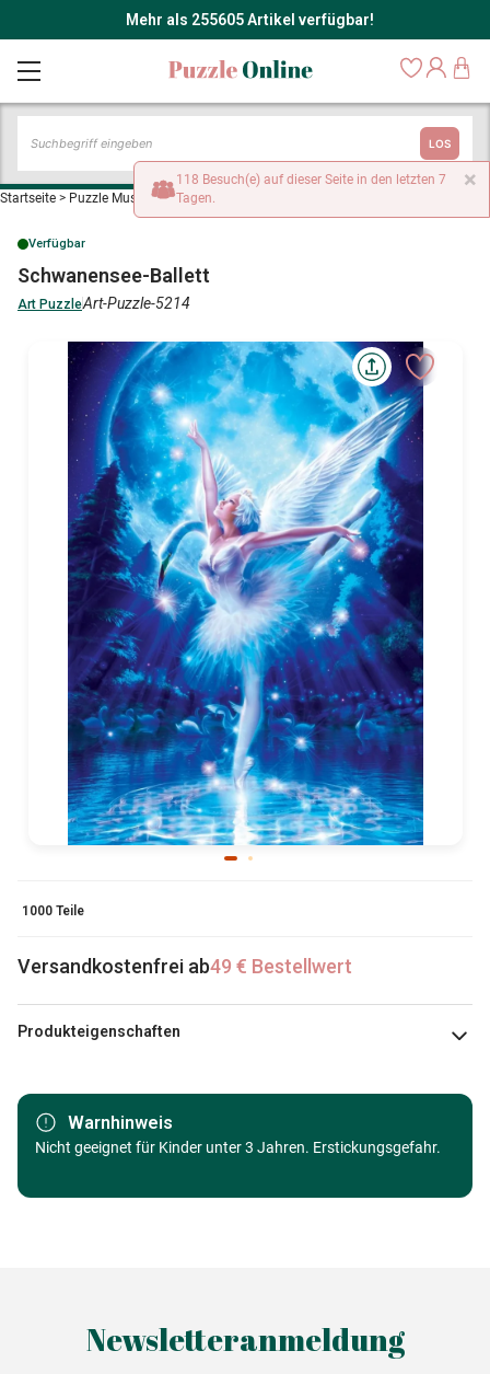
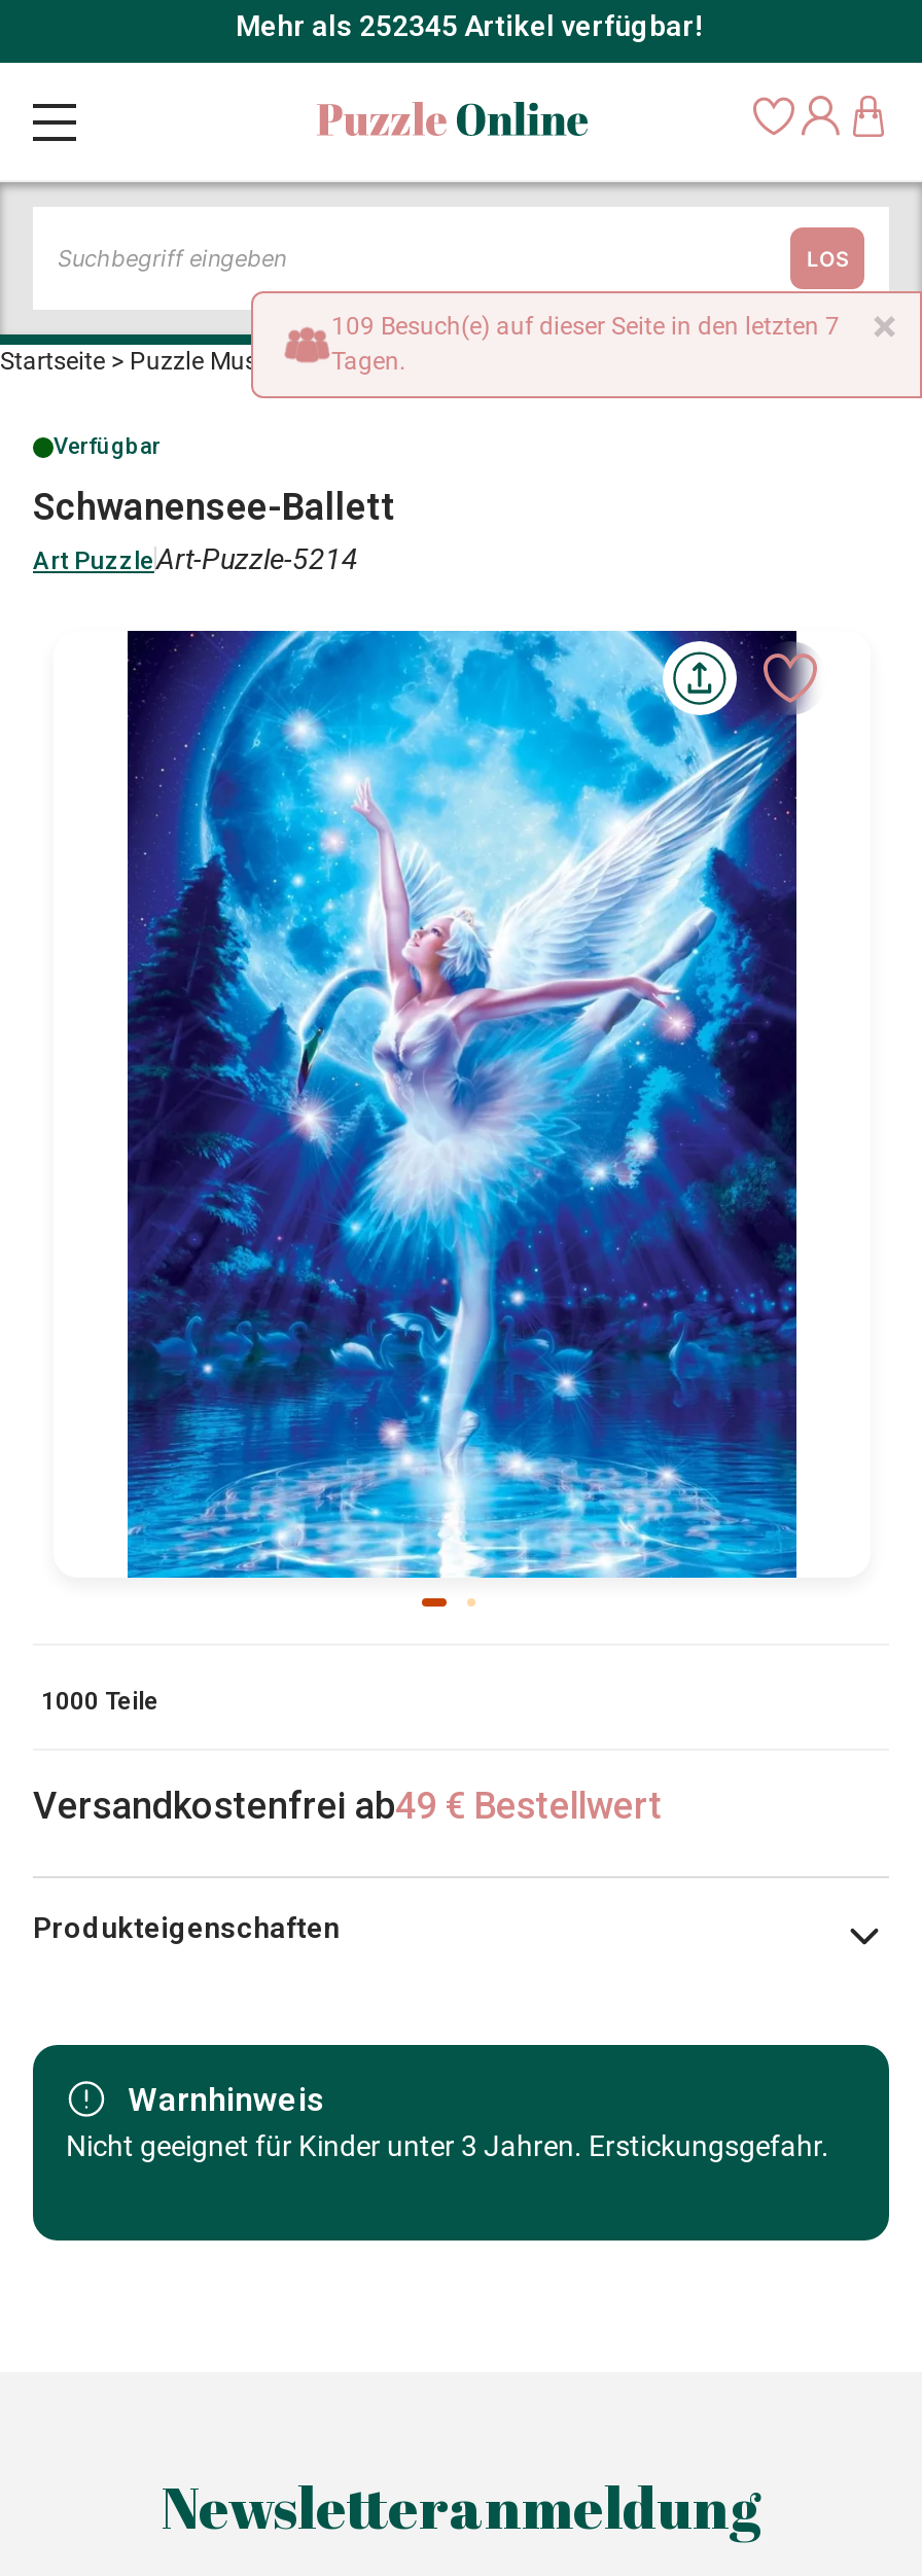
- Mehr als 255605 Artikel verfügbar!
+ Mehr als 252345 Artikel verfügbar!

- 118 Besuch(e) auf dieser Seite in den letzten 7
+ 109 Besuch(e) auf dieser Seite in den letzten 7
